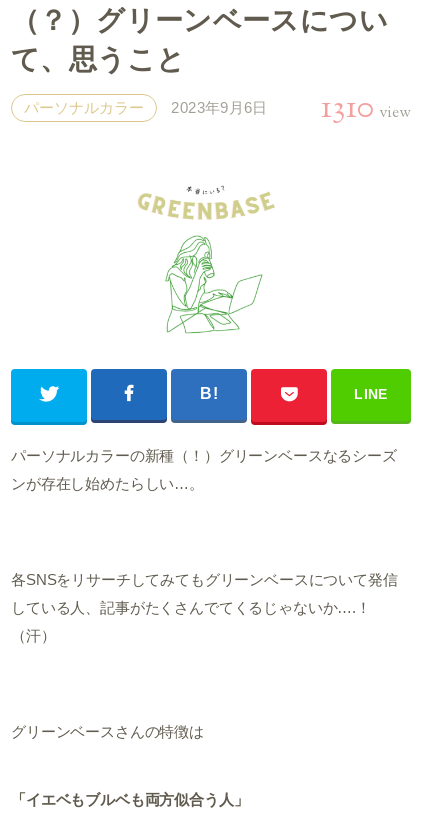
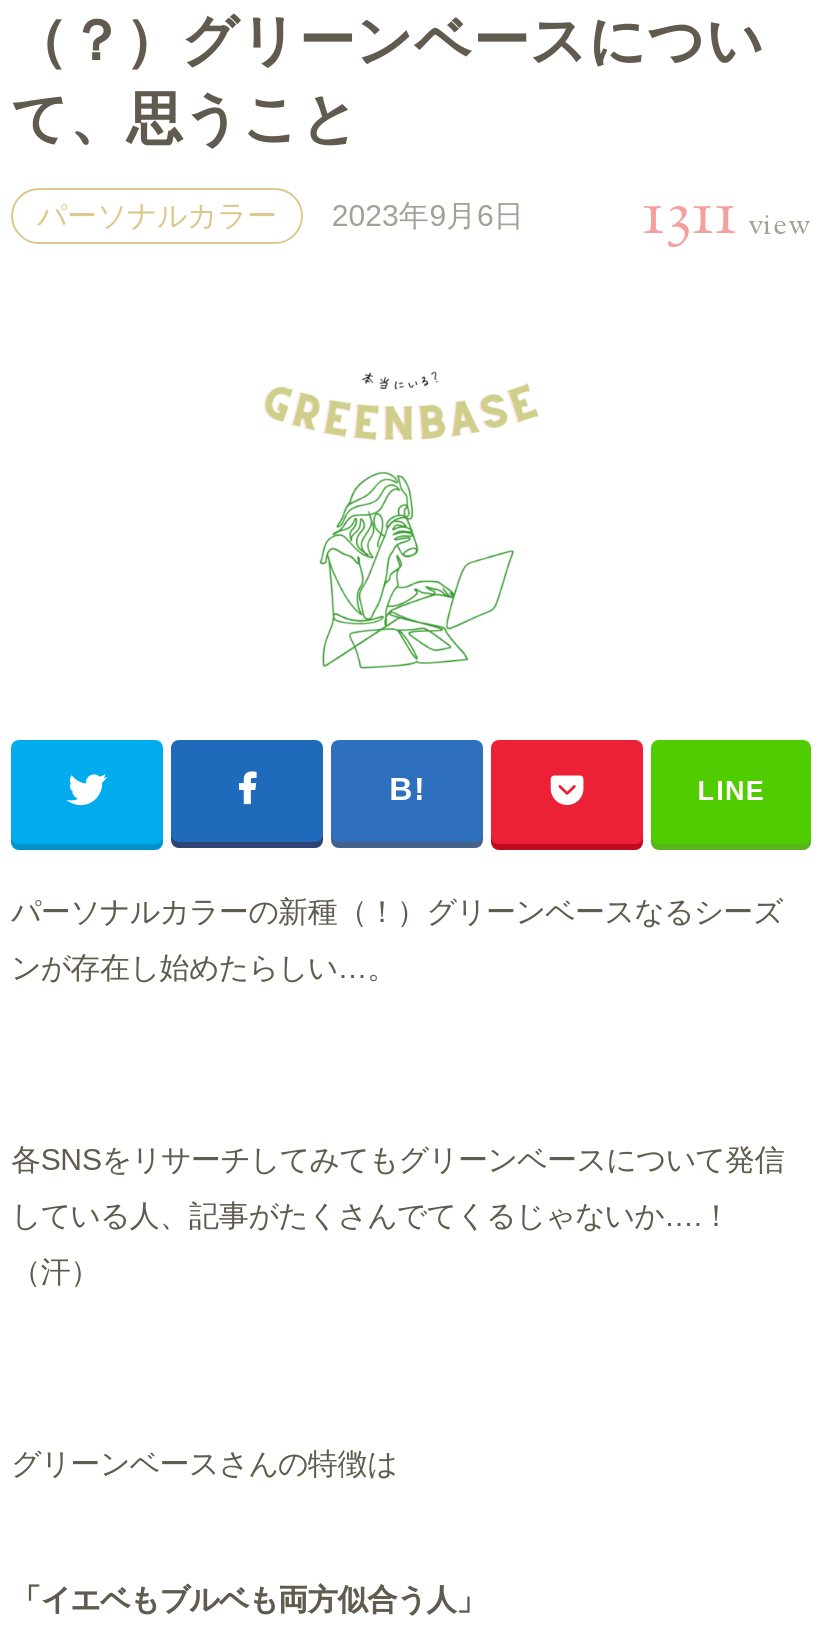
- 1310 view
+ 1311 view
